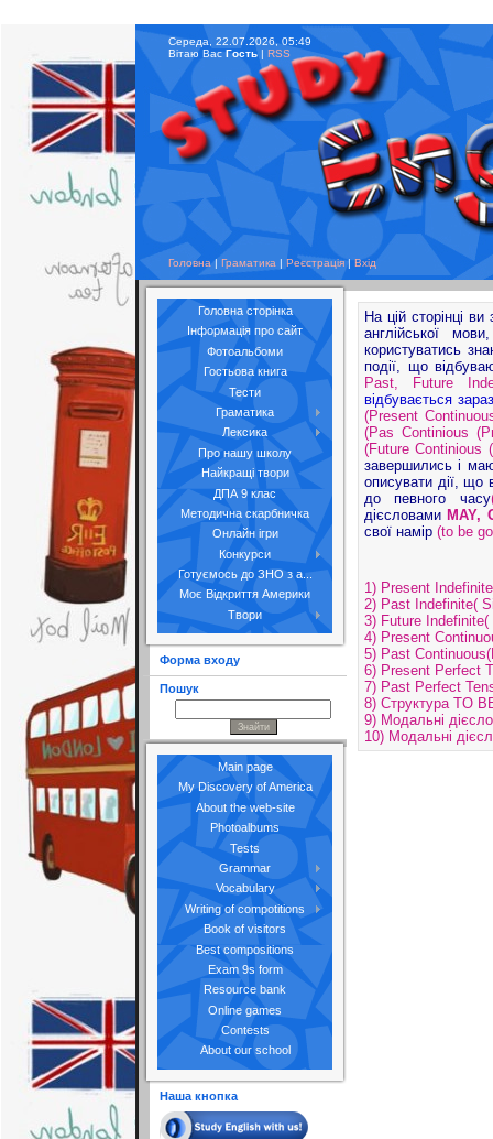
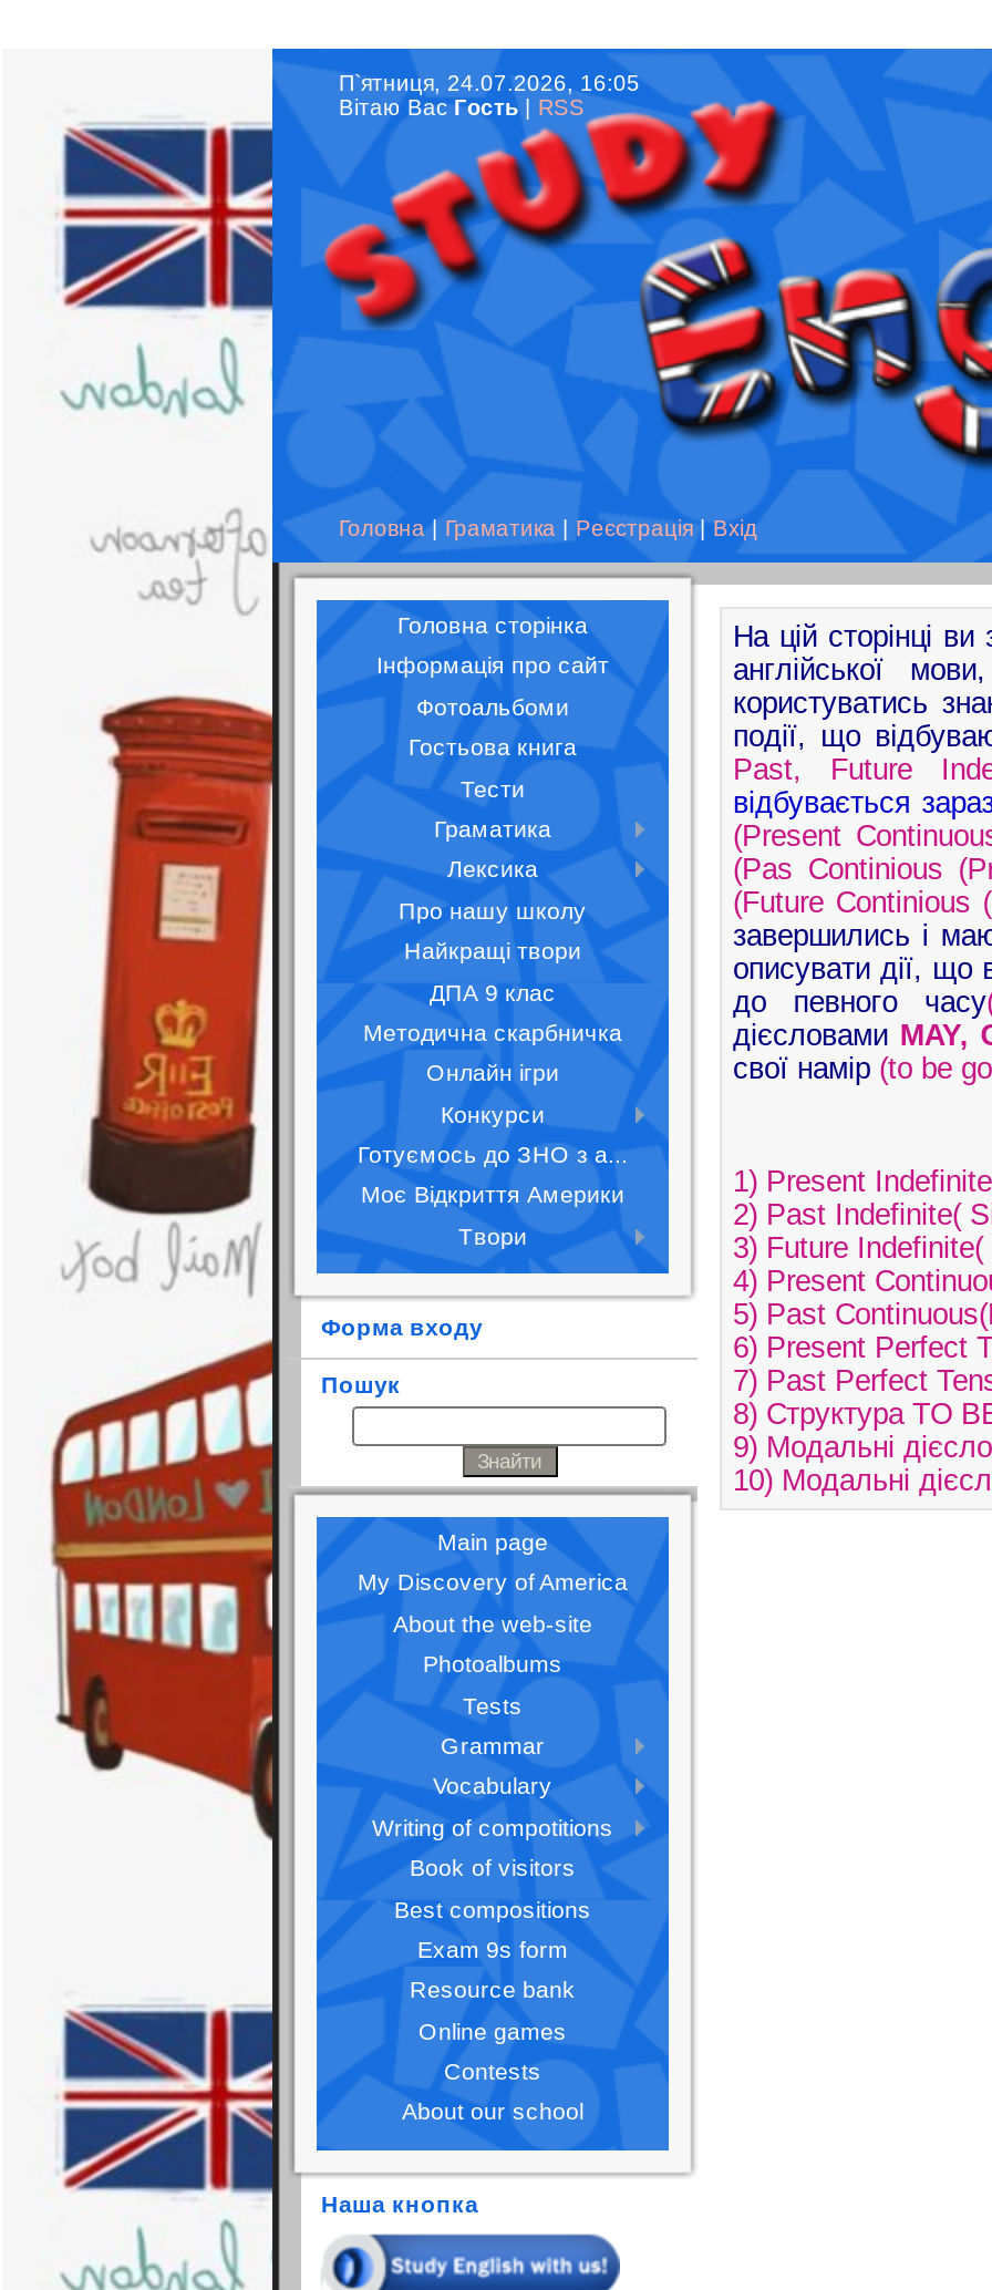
- Середа, 22.07.2026, 05:49
+ П`ятниця, 24.07.2026, 16:05
